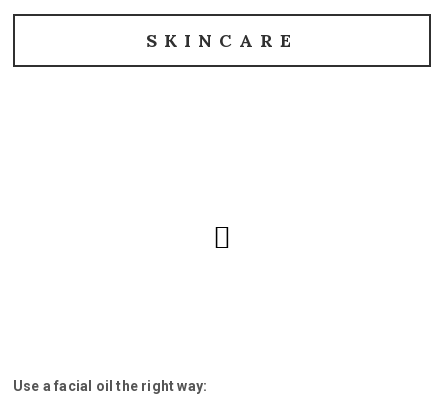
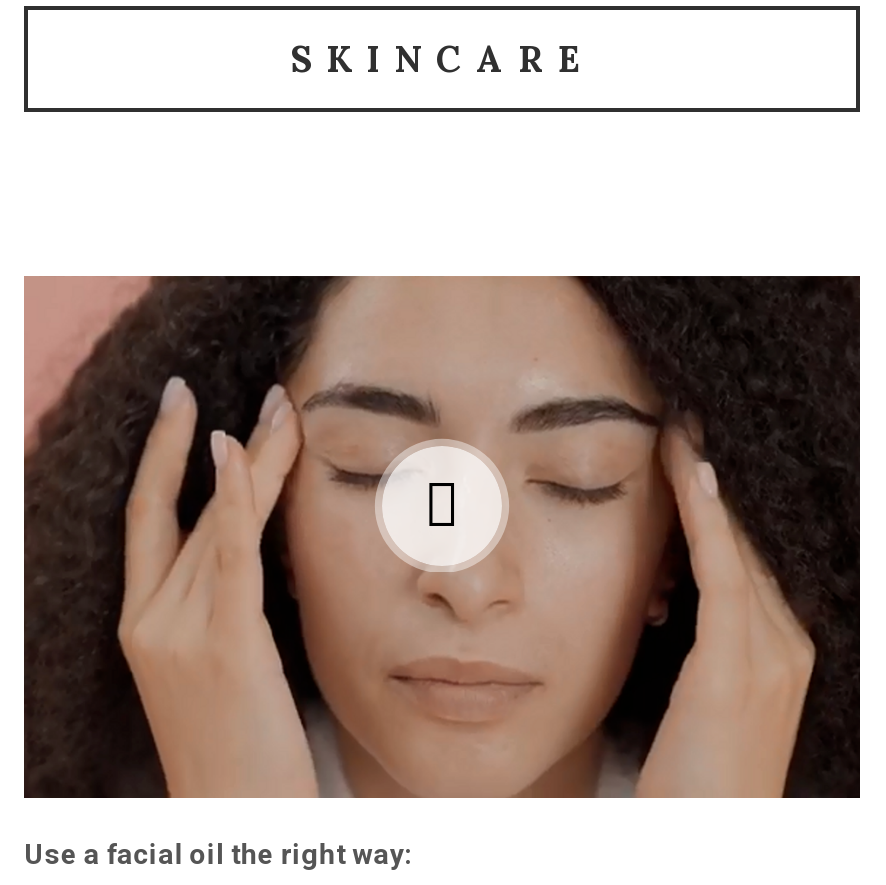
+ [image]
